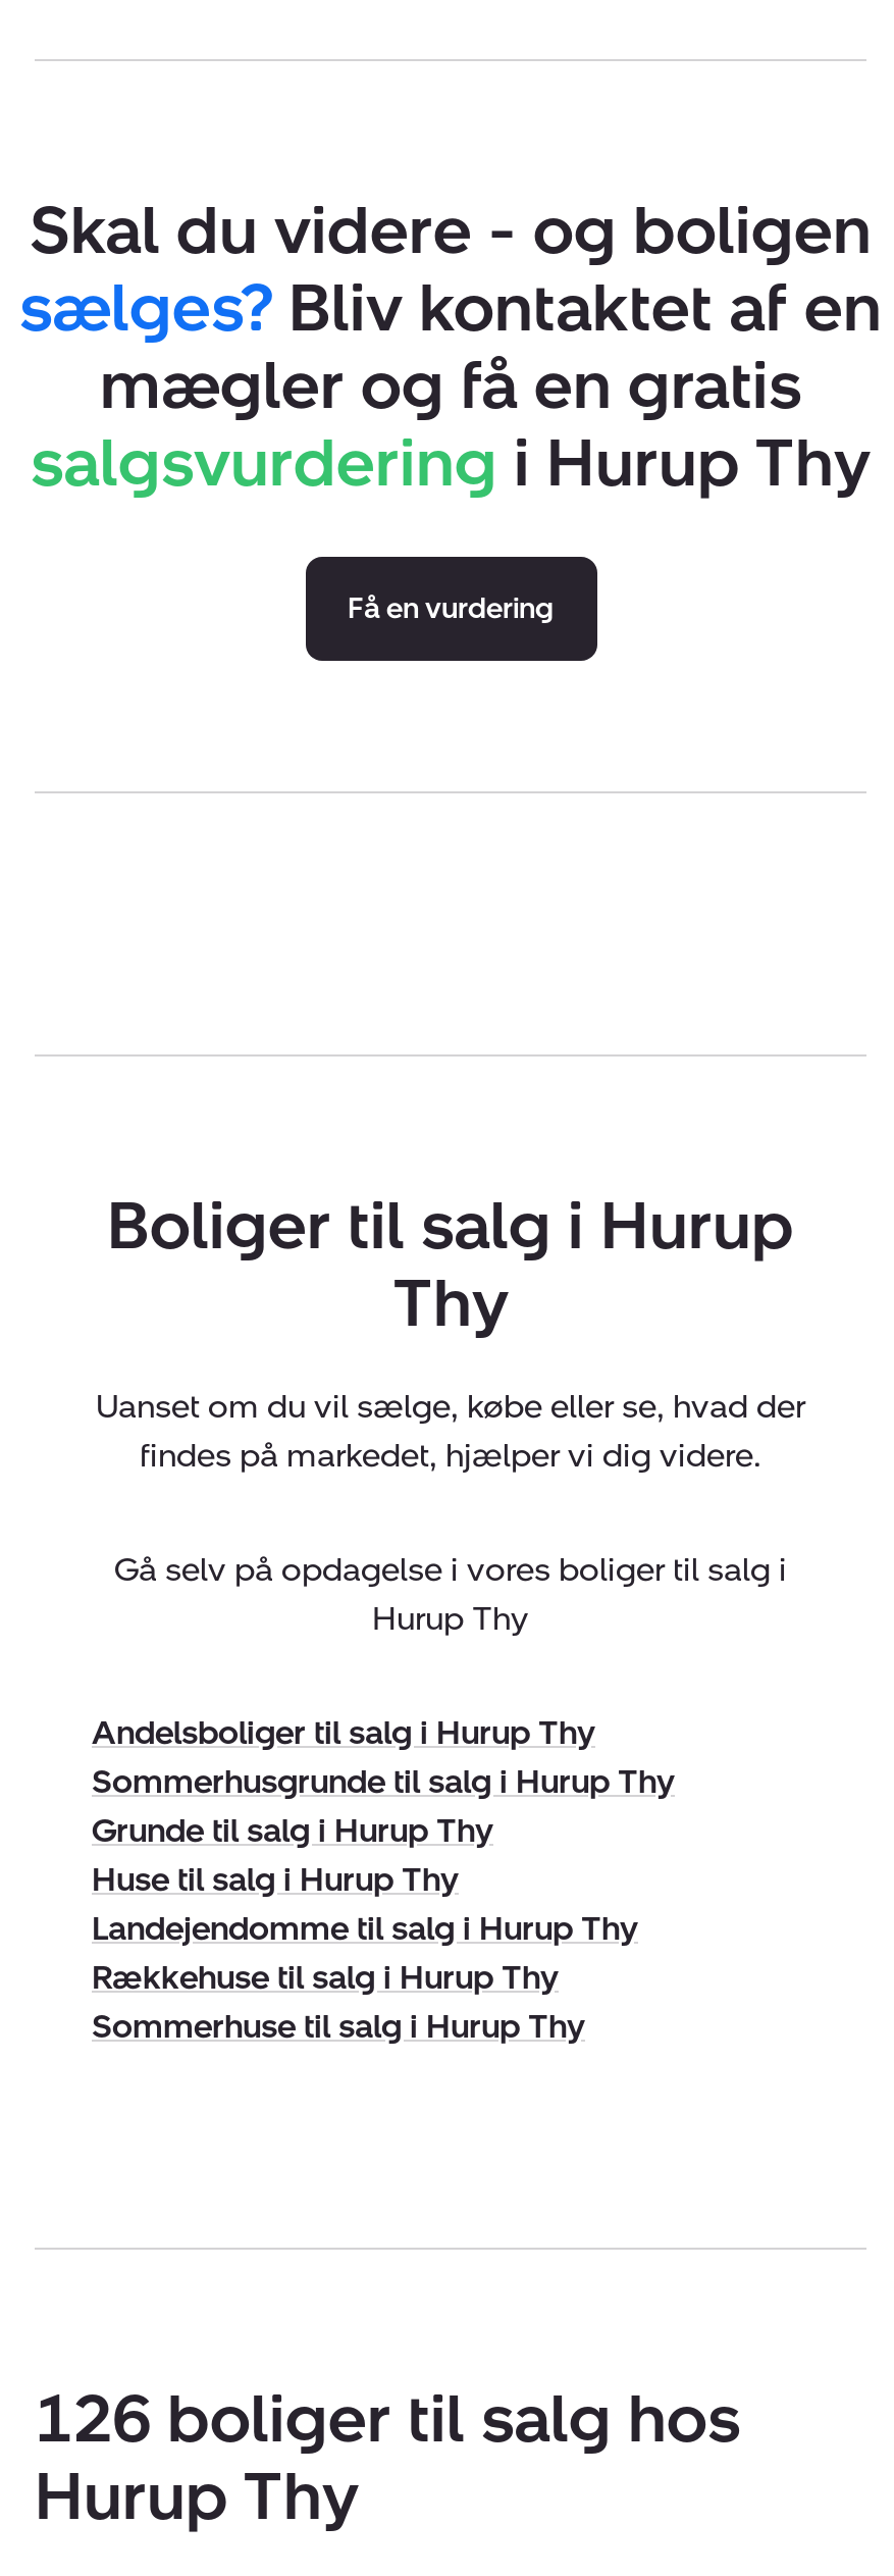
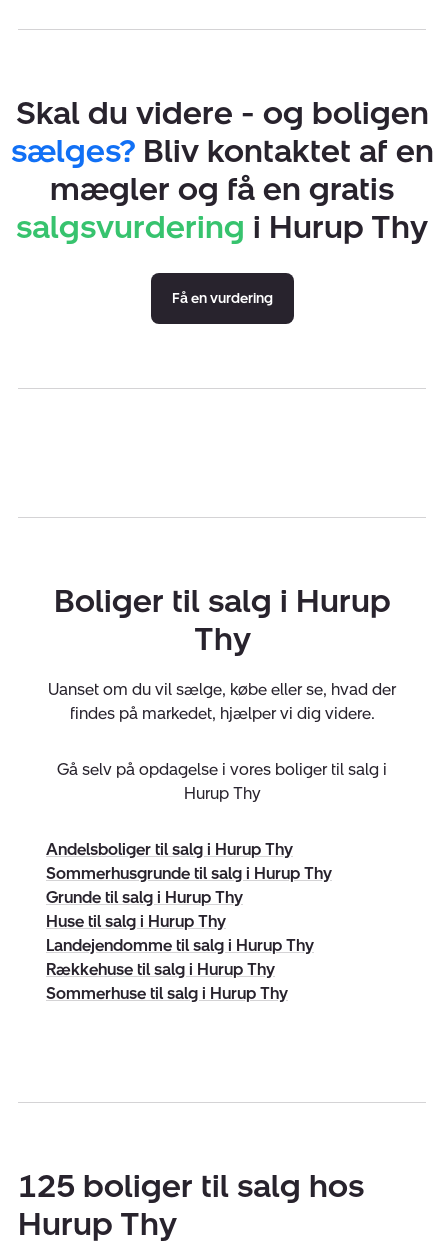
- 126 boliger til salg hos
+ 125 boliger til salg hos
